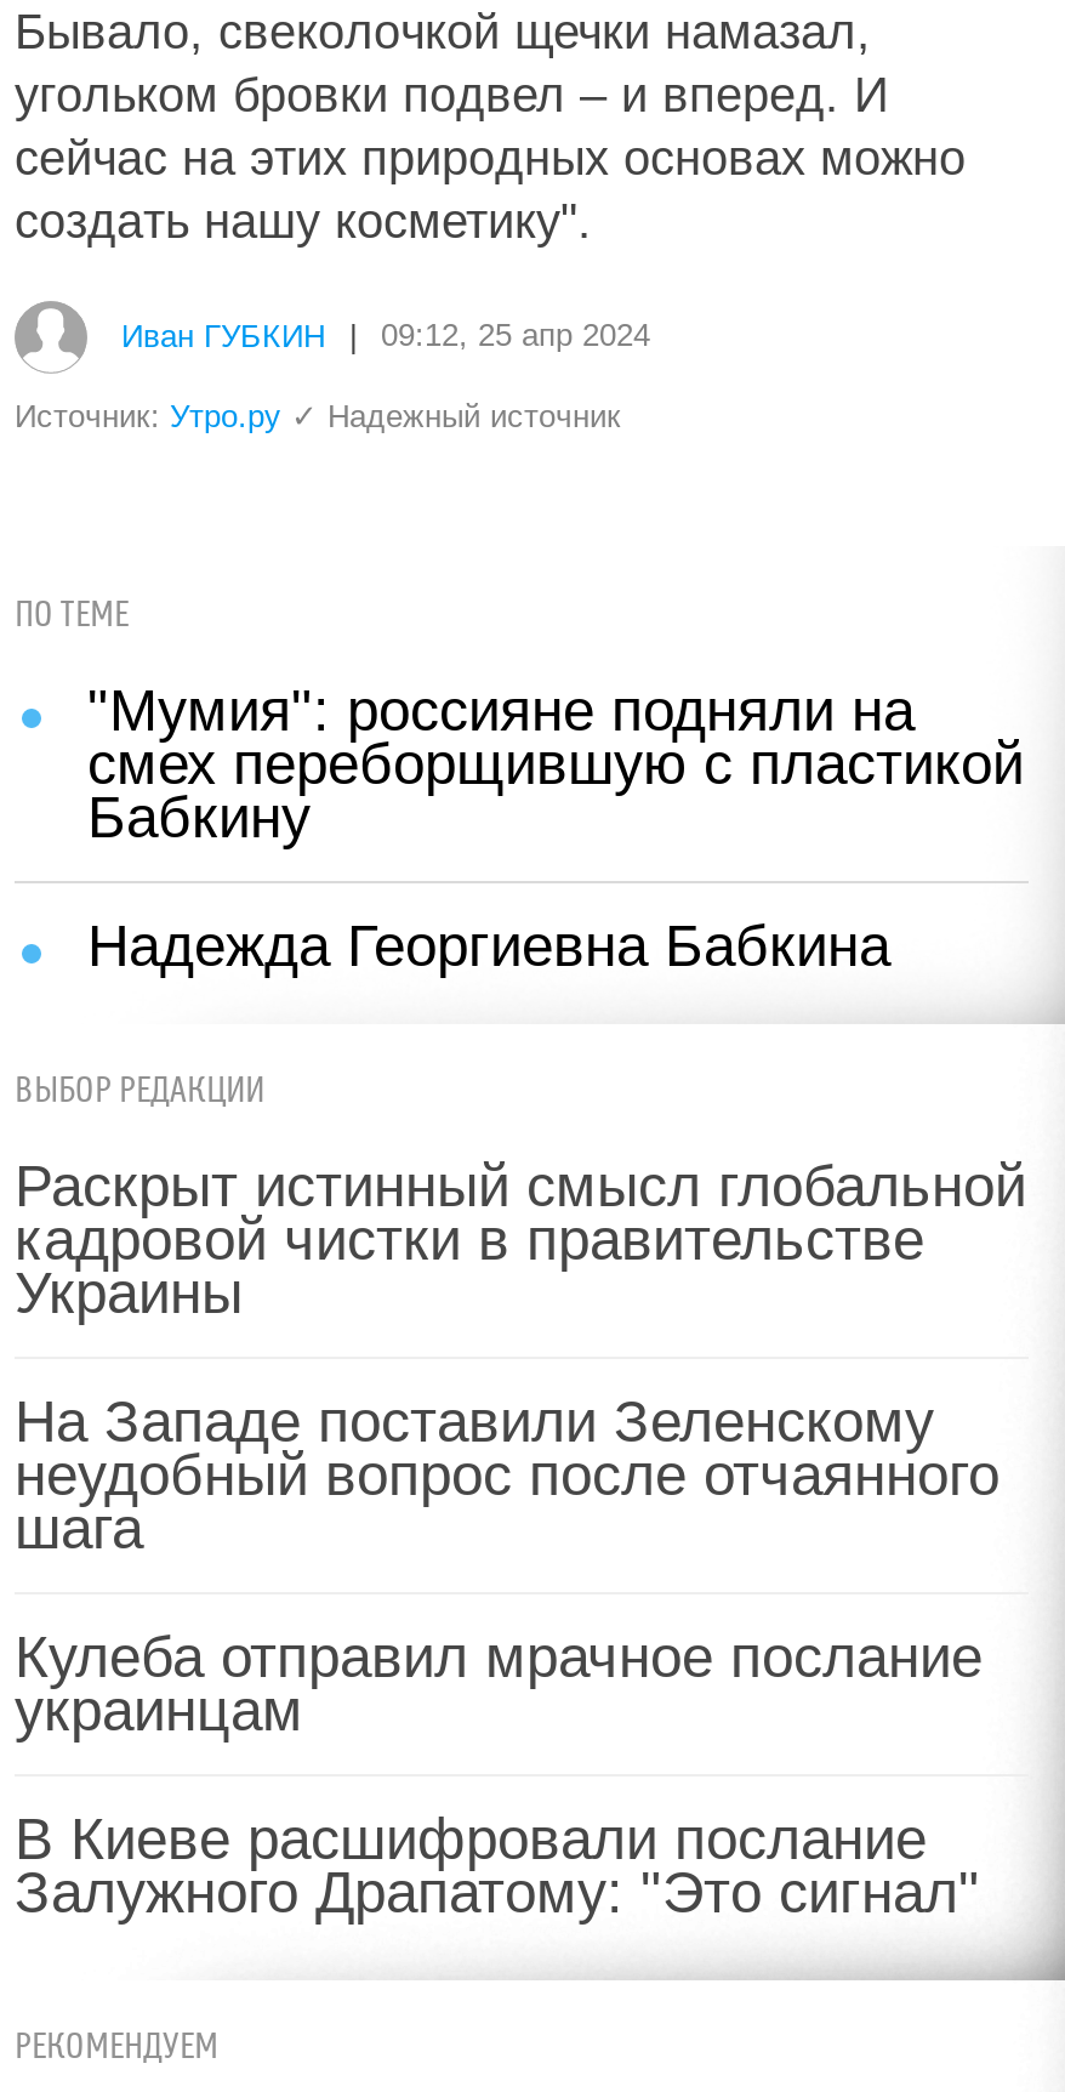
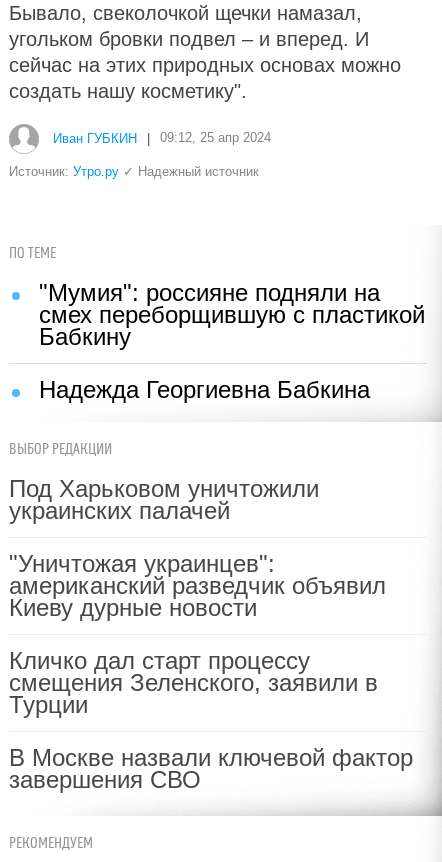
- Раскрыт истинный смысл глобальной
- кадровой чистки в правительстве
- Украины
+ Под Харьковом уничтожили
+ украинских палачей

- На Западе поставили Зеленскому
- неудобный вопрос после отчаянного
- шага
+ "Уничтожая украинцев":
+ американский разведчик объявил
+ Киеву дурные новости

- Кулеба отправил мрачное послание
- украинцам
+ Кличко дал старт процессу
+ смещения Зеленского, заявили в
+ Турции

- В Киеве расшифровали послание
- Залужного Драпатому: "Это сигнал"
+ В Москве назвали ключевой фактор
+ завершения СВО
